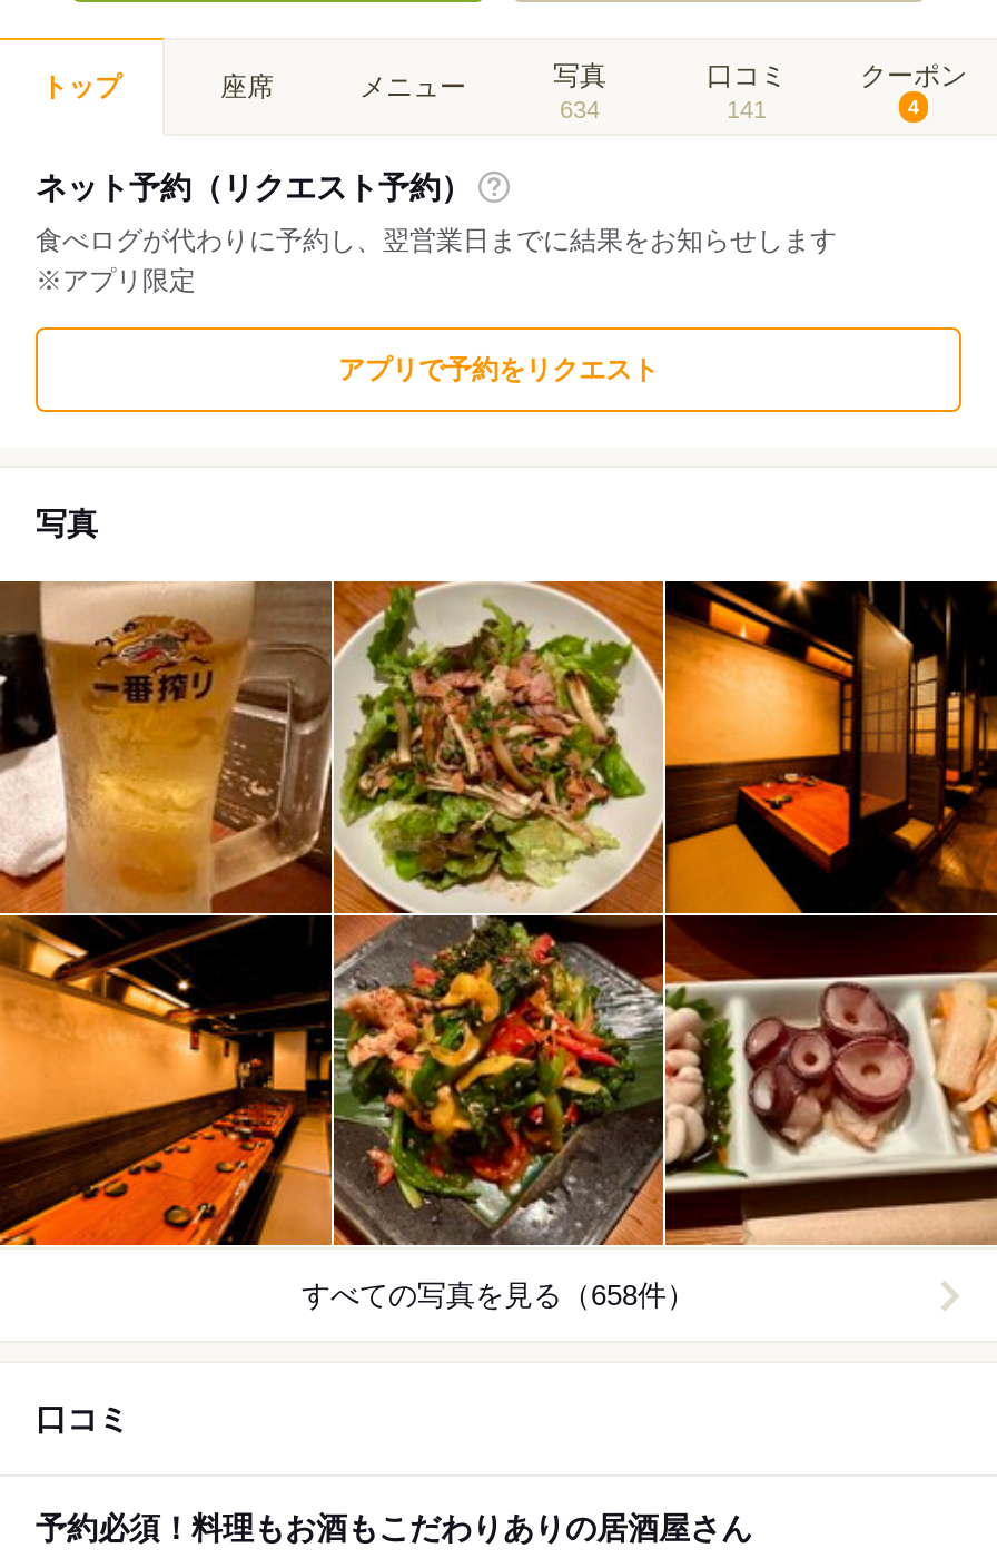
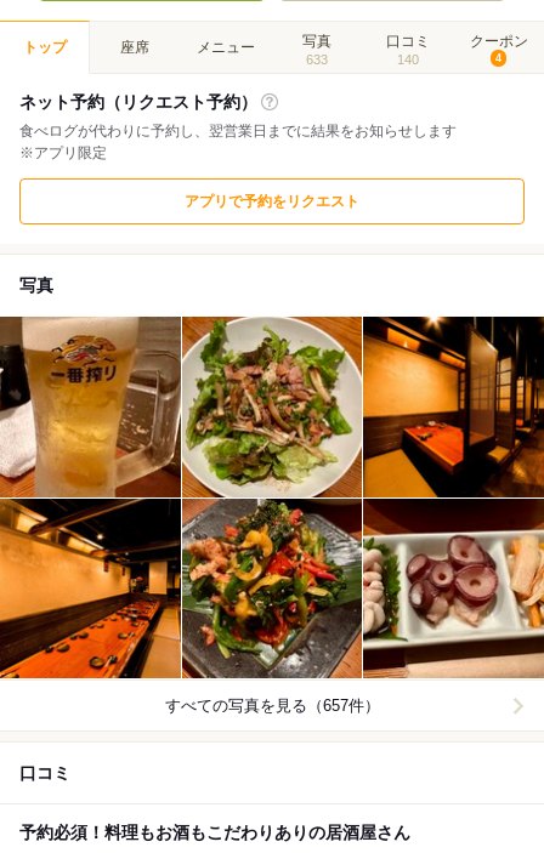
- 634
+ 633

- 141
+ 140

- すべての写真を見る（658件）
+ すべての写真を見る（657件）
